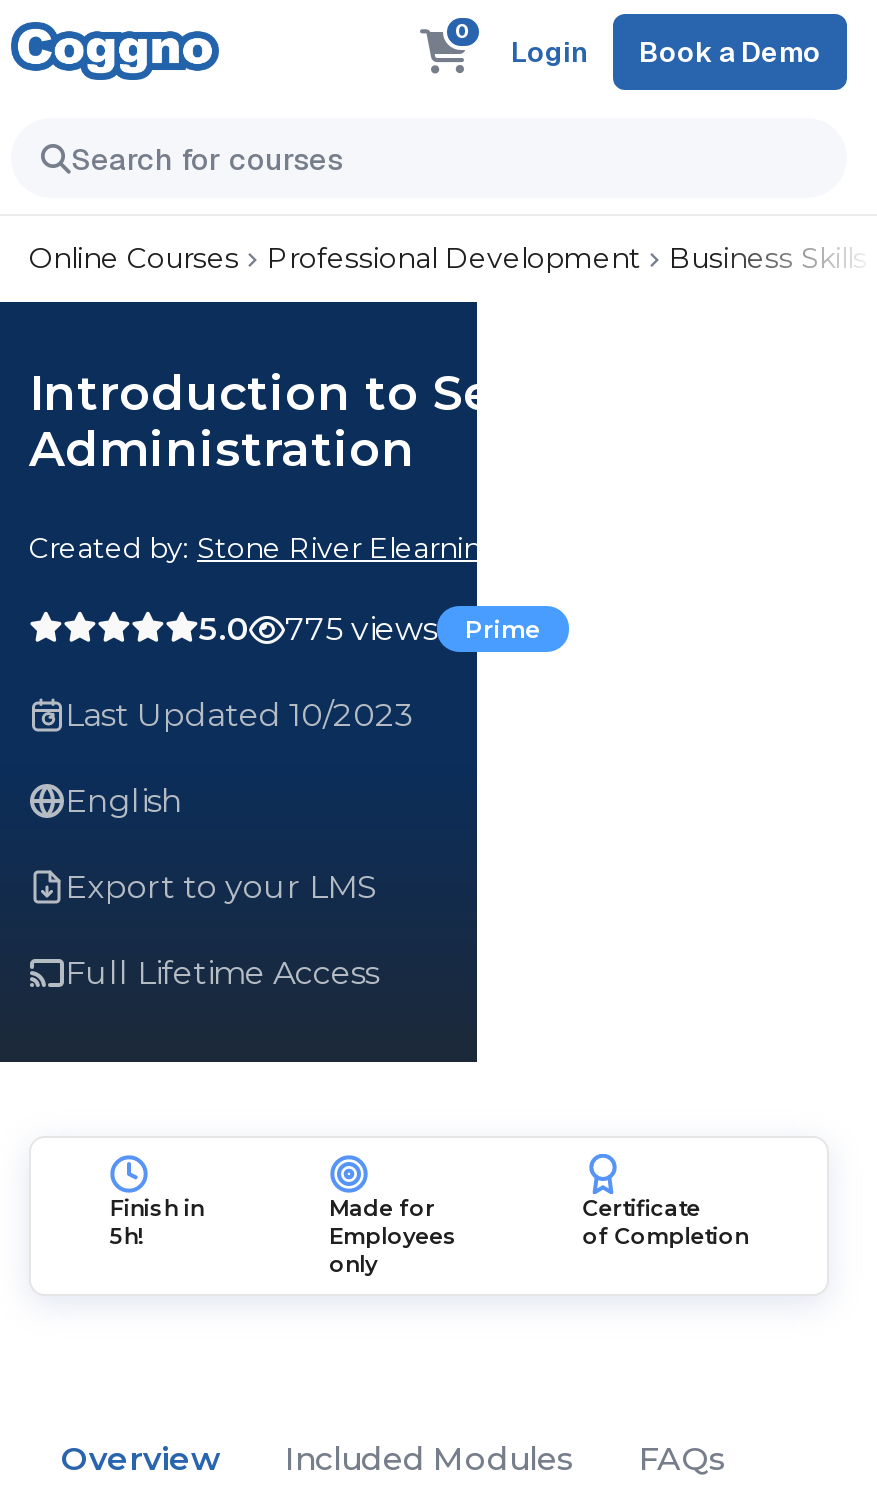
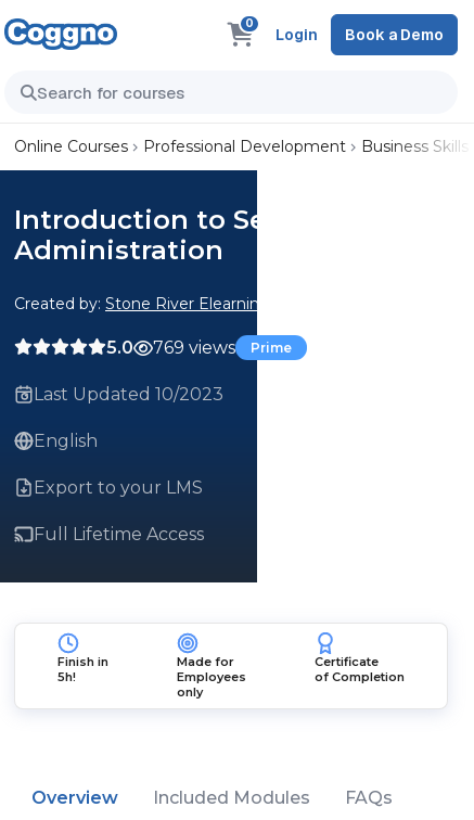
- 5.0 775 views Prime
+ 5.0 769 views Prime
